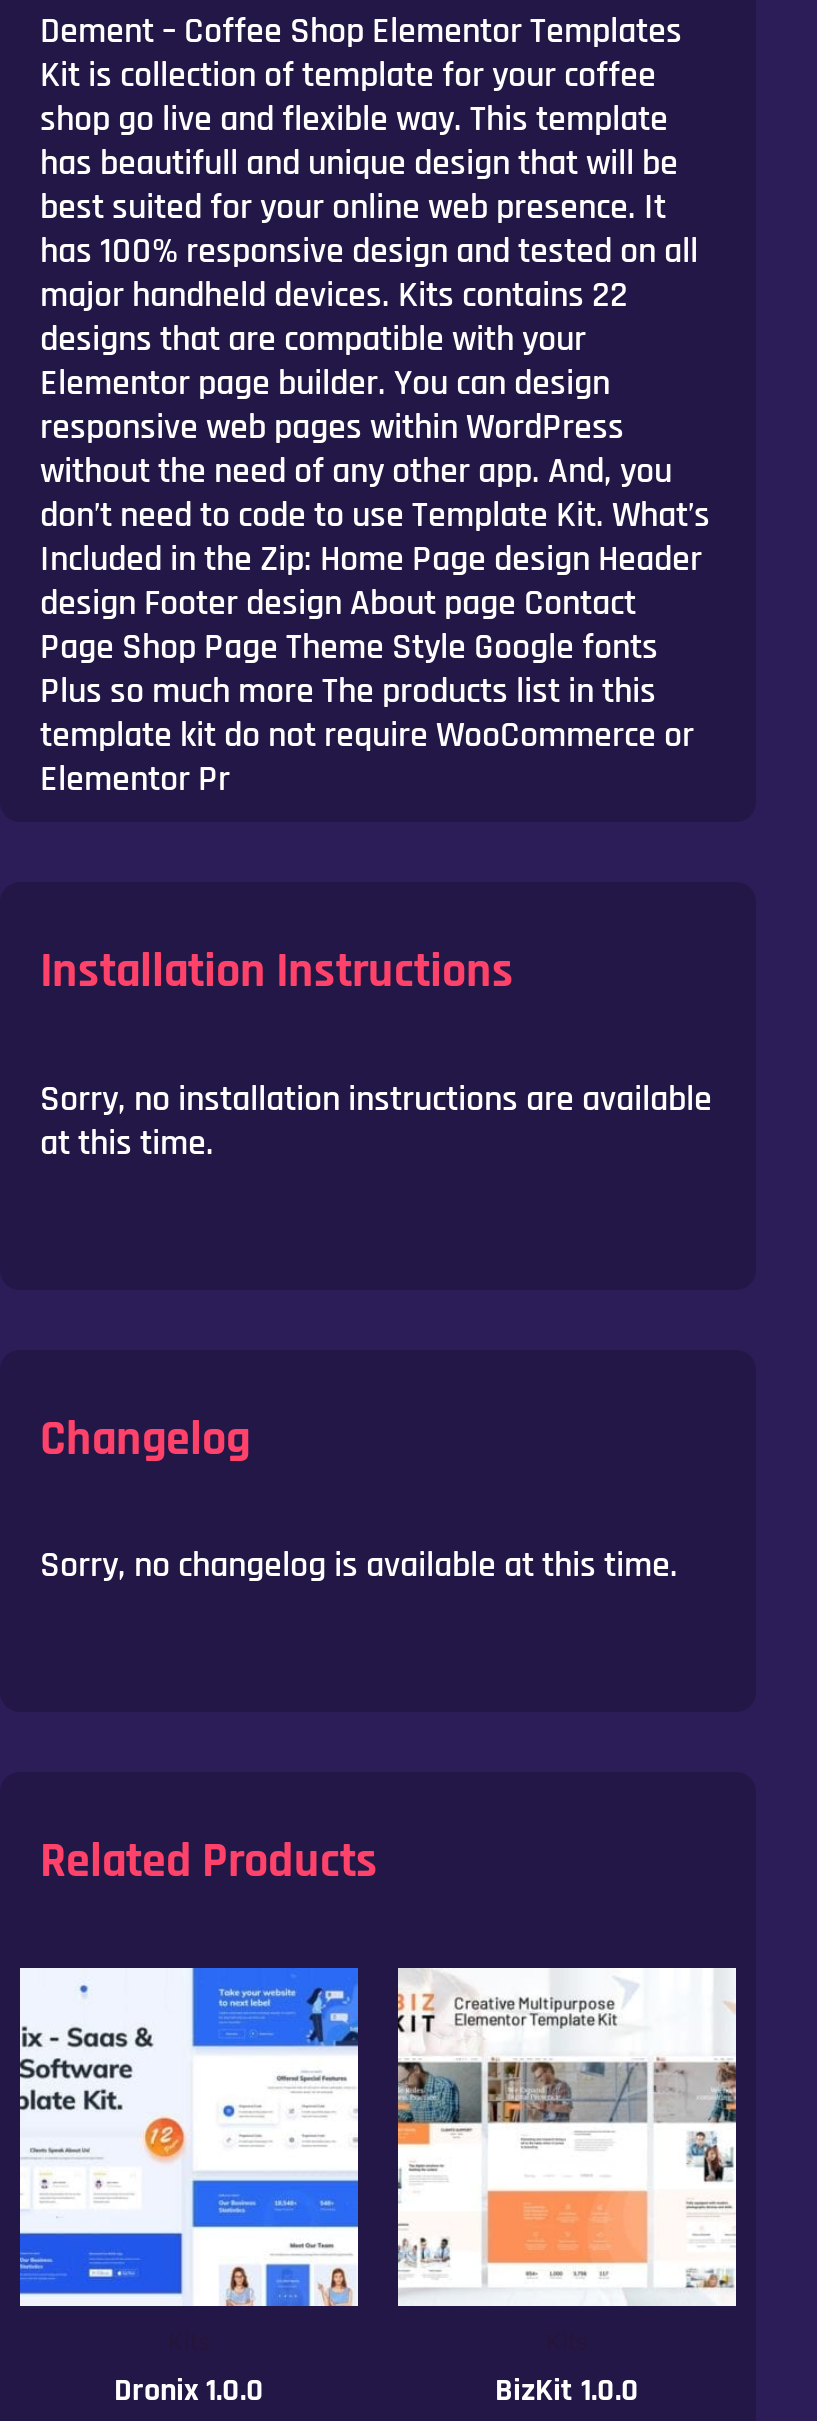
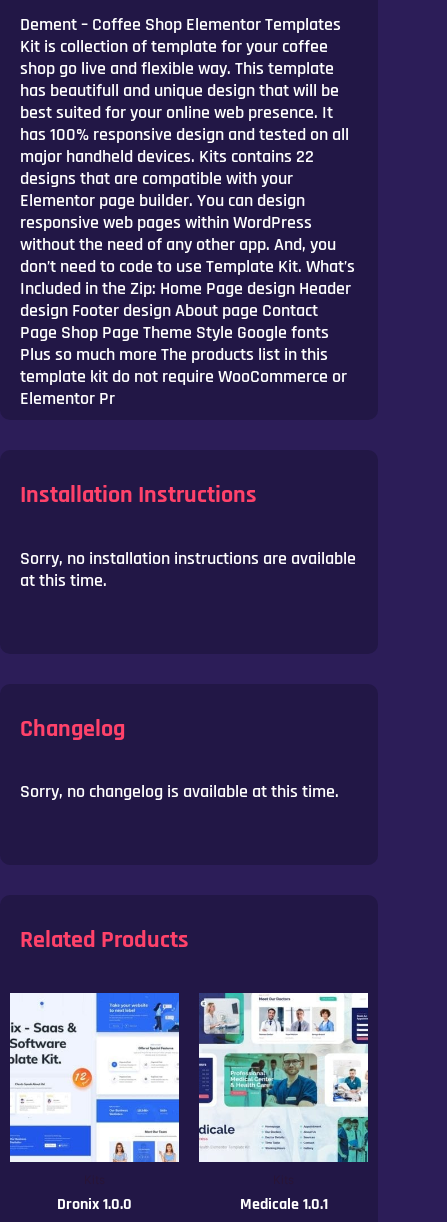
- [image]
- BizKit 1.0.0
+ [image]
+ Medicale 1.0.1
